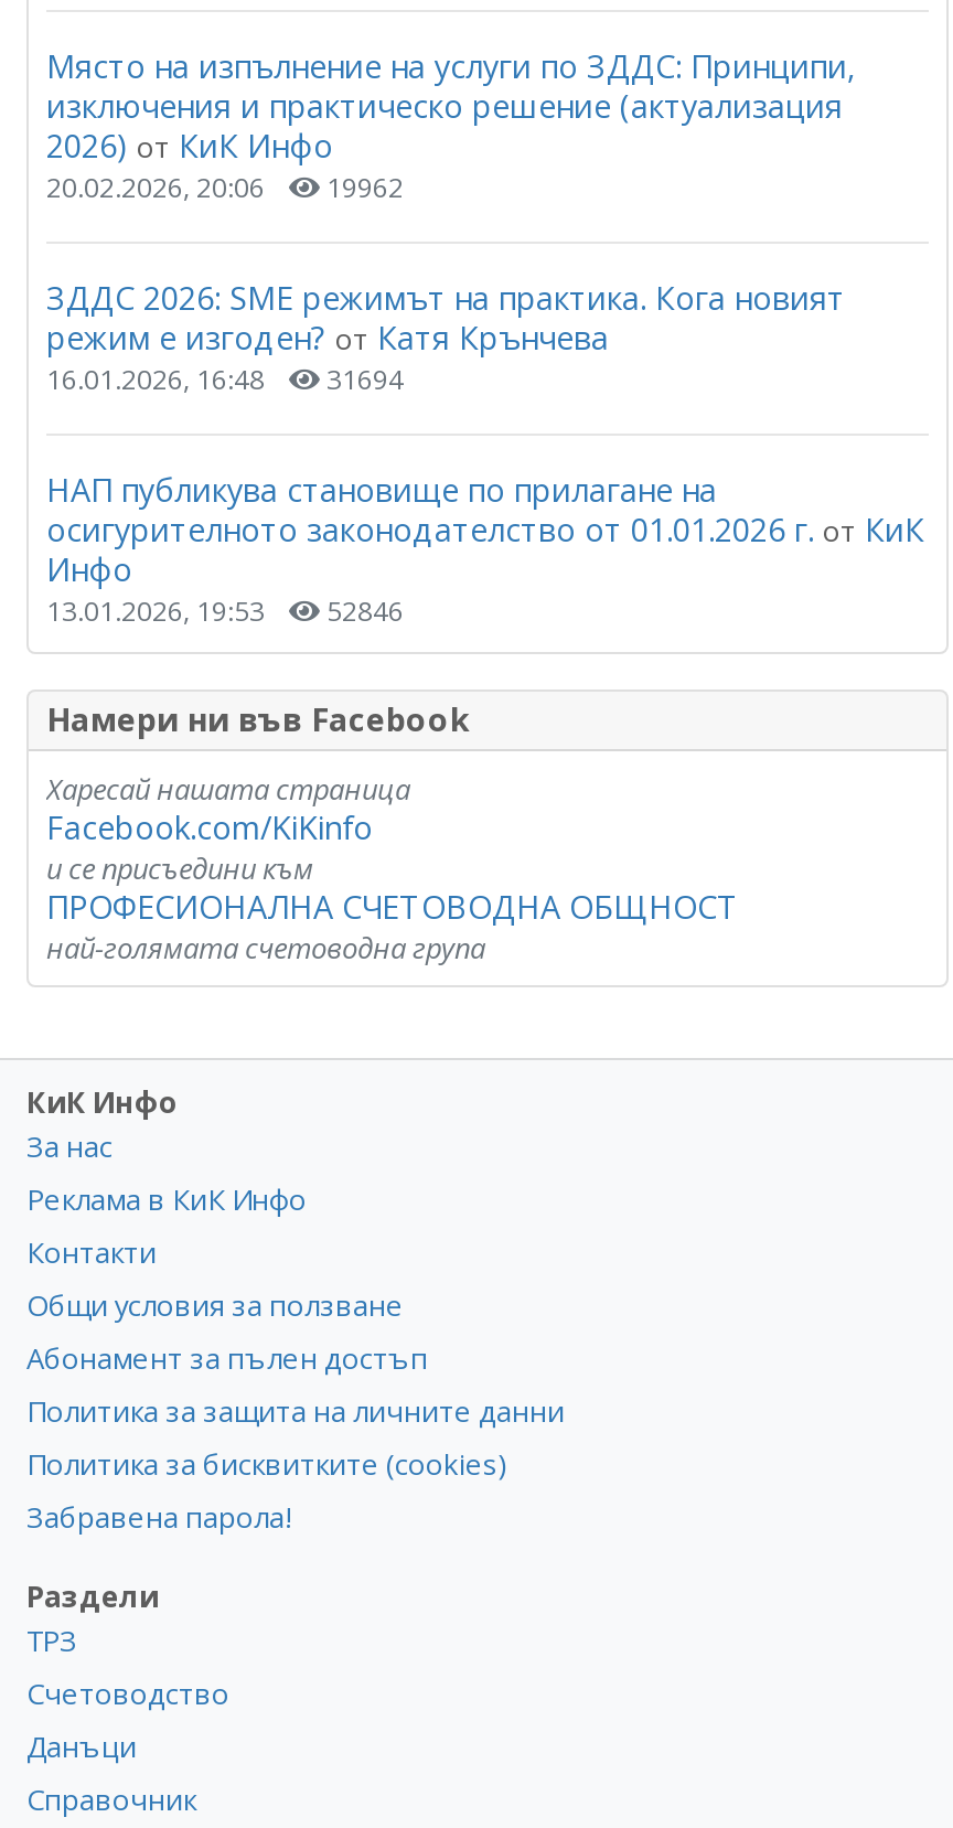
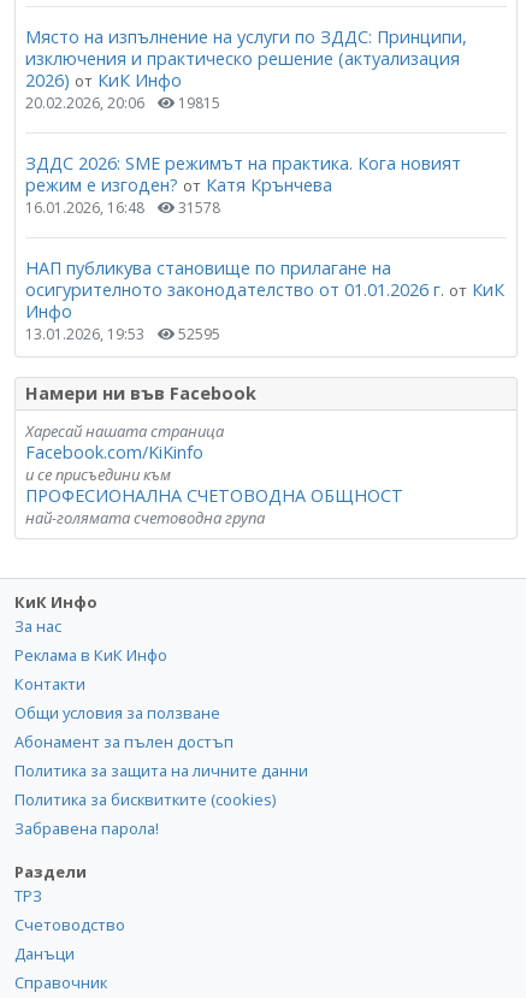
- 20.02.2026, 20:06 19962
+ 20.02.2026, 20:06 19815

- 16.01.2026, 16:48 31694
+ 16.01.2026, 16:48 31578

- 13.01.2026, 19:53 52846
+ 13.01.2026, 19:53 52595
